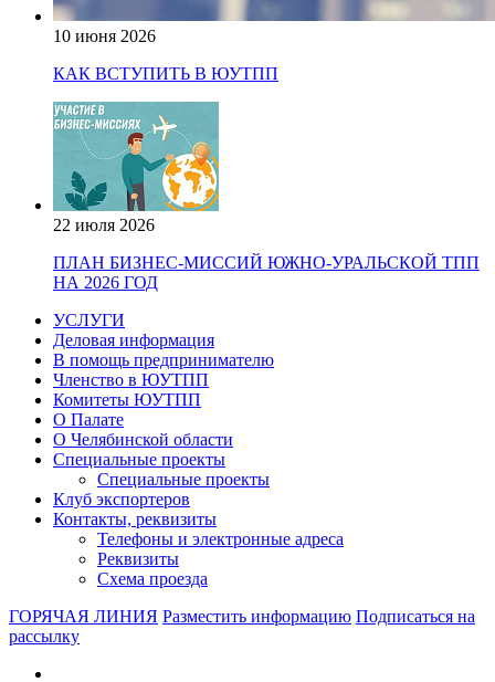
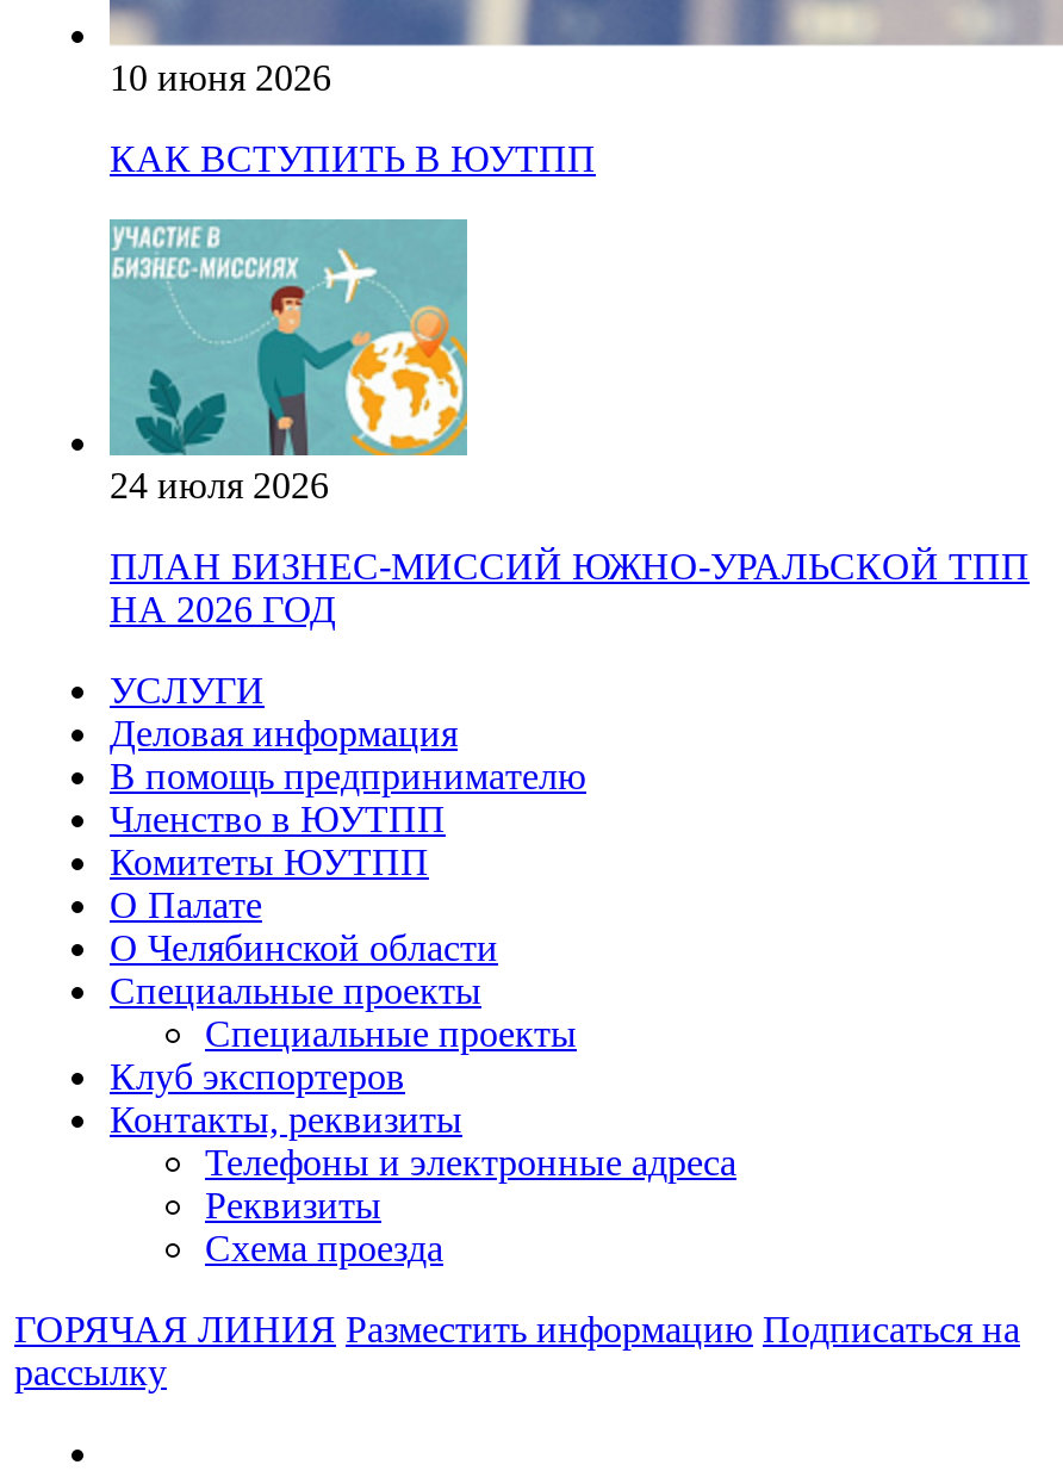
- 22 июля 2026
+ 24 июля 2026
